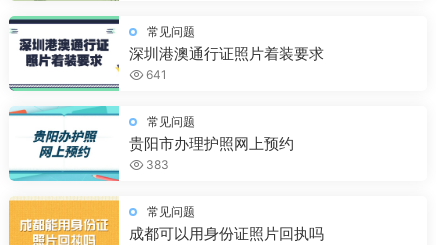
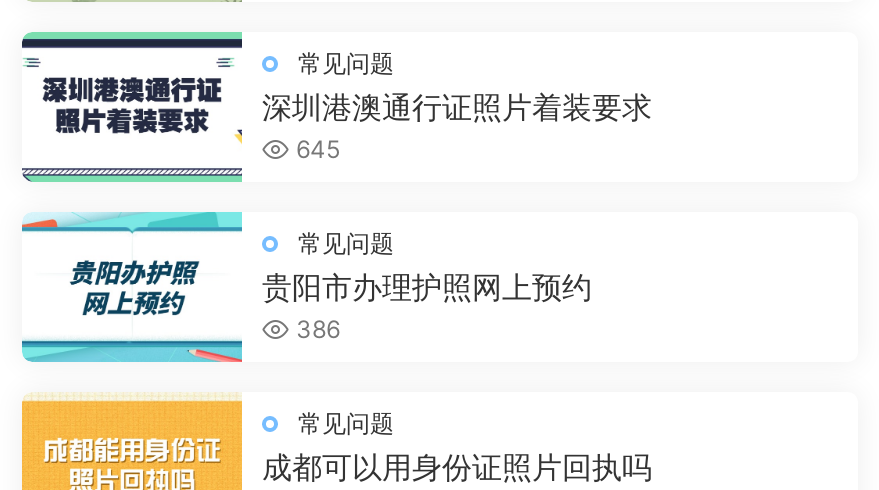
- 641
+ 645

- 383
+ 386
